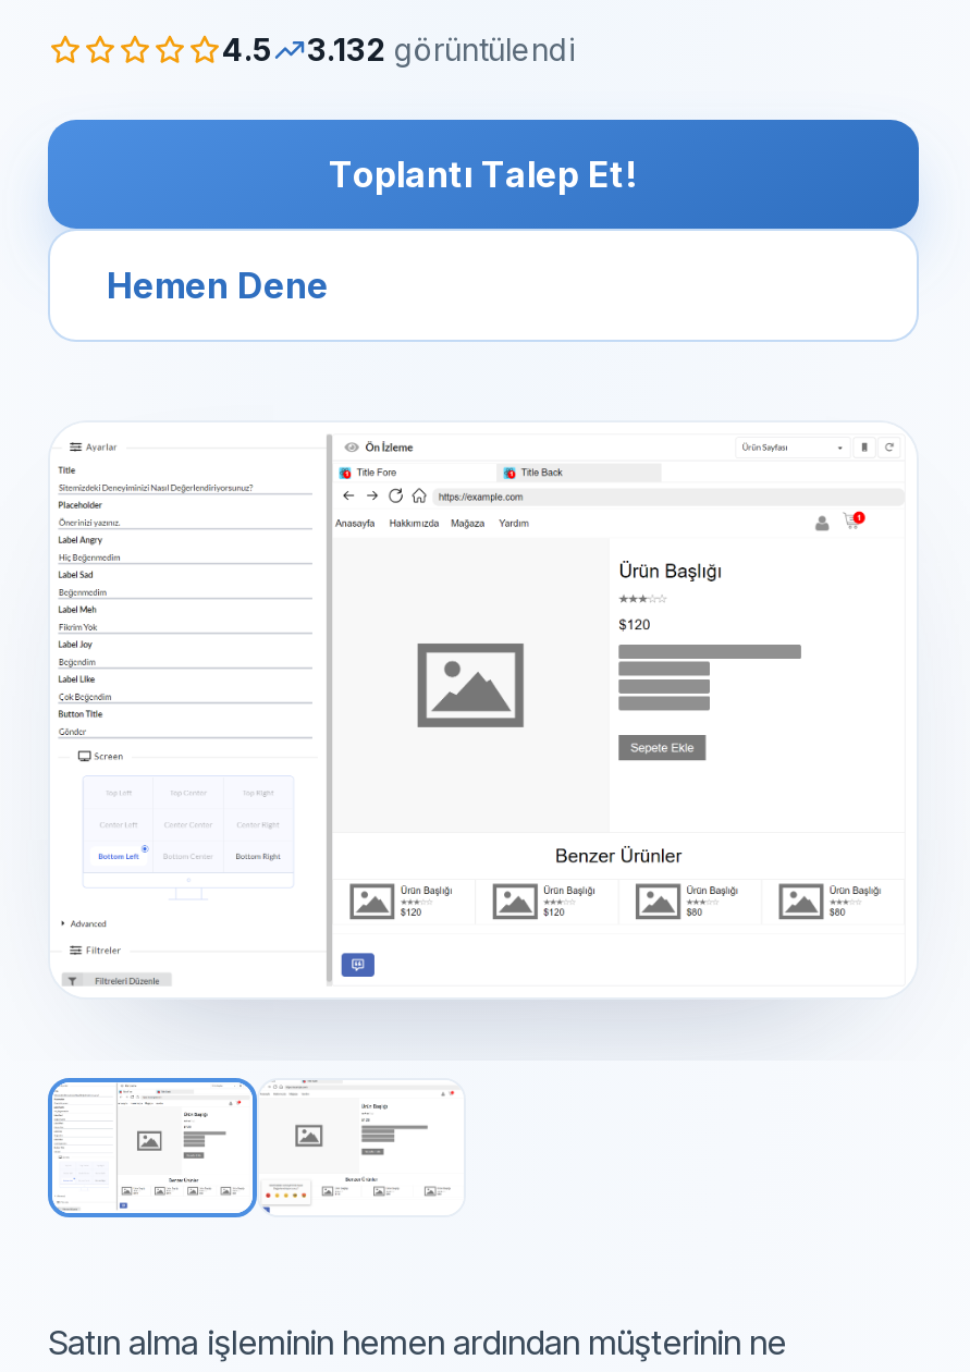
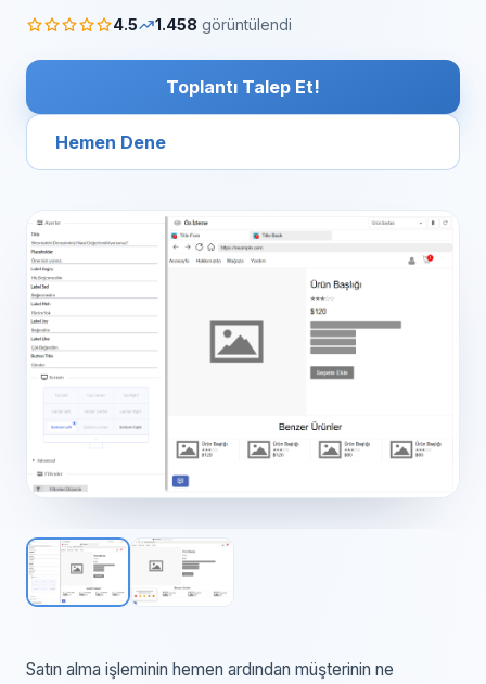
- 3.132 görüntülendi
+ 1.458 görüntülendi
